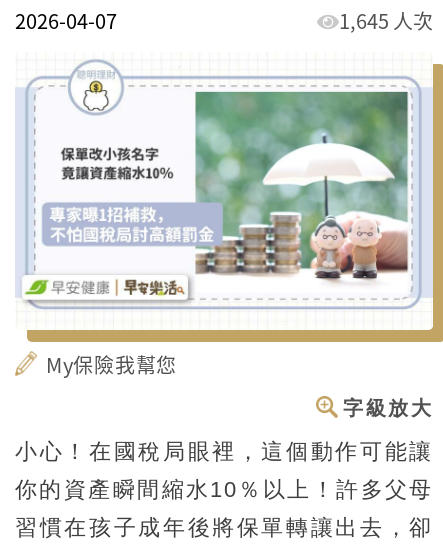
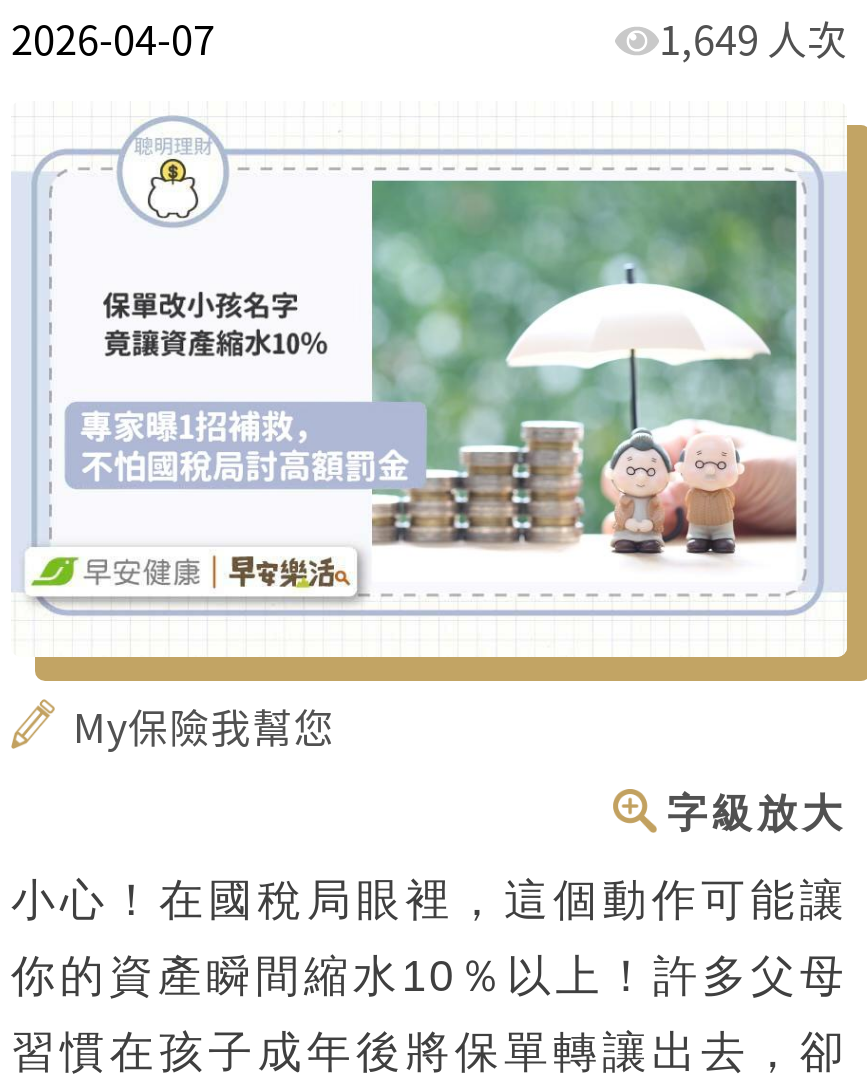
- 1,645 人次
+ 1,649 人次
